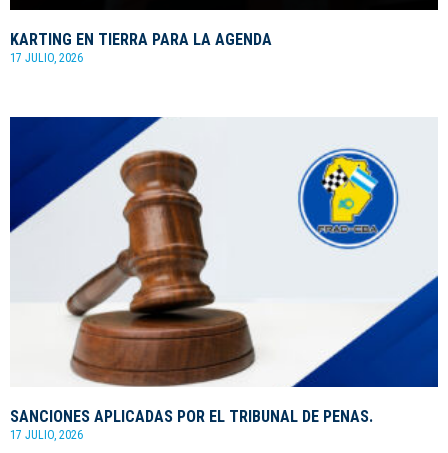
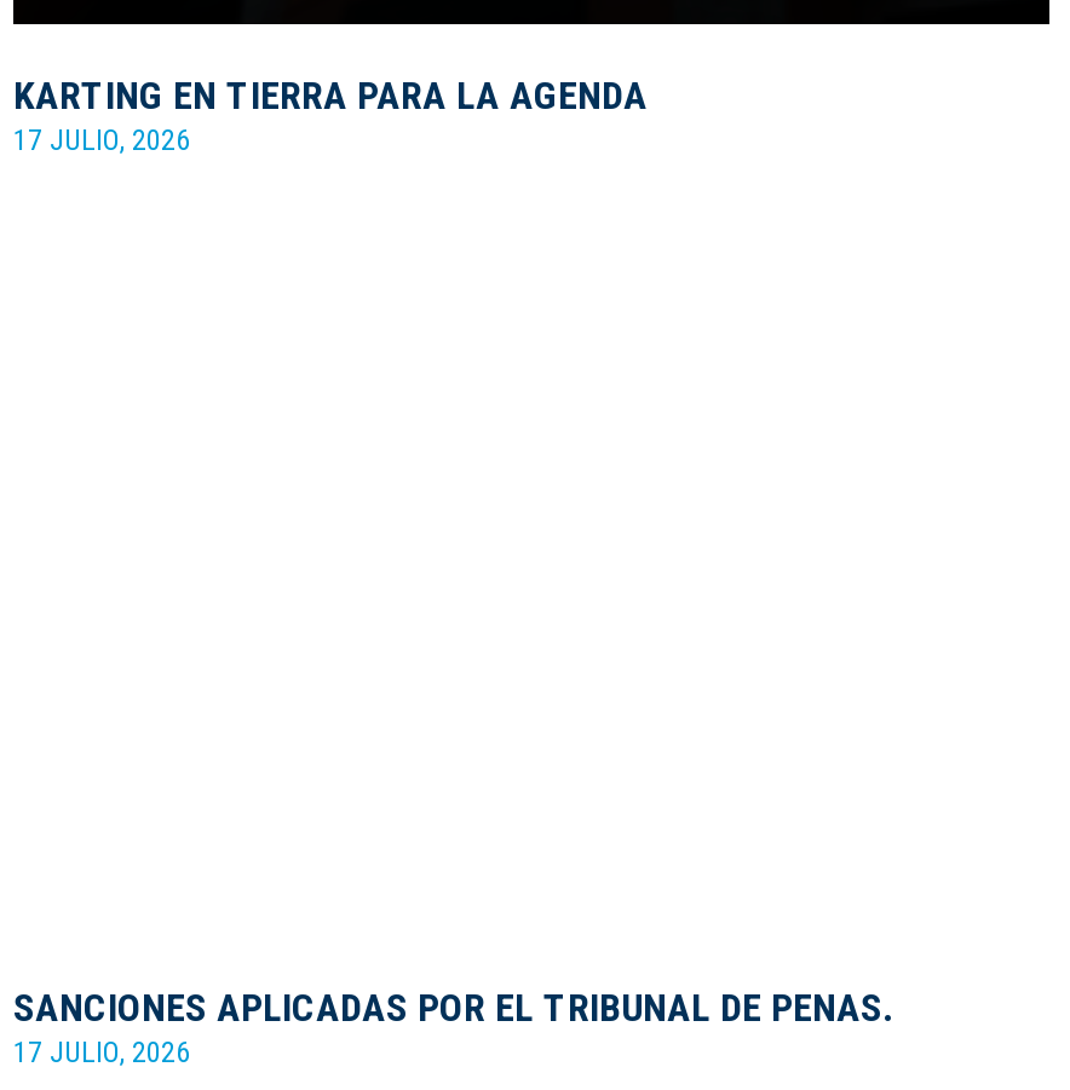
- [image]

- [image]

- [image]
